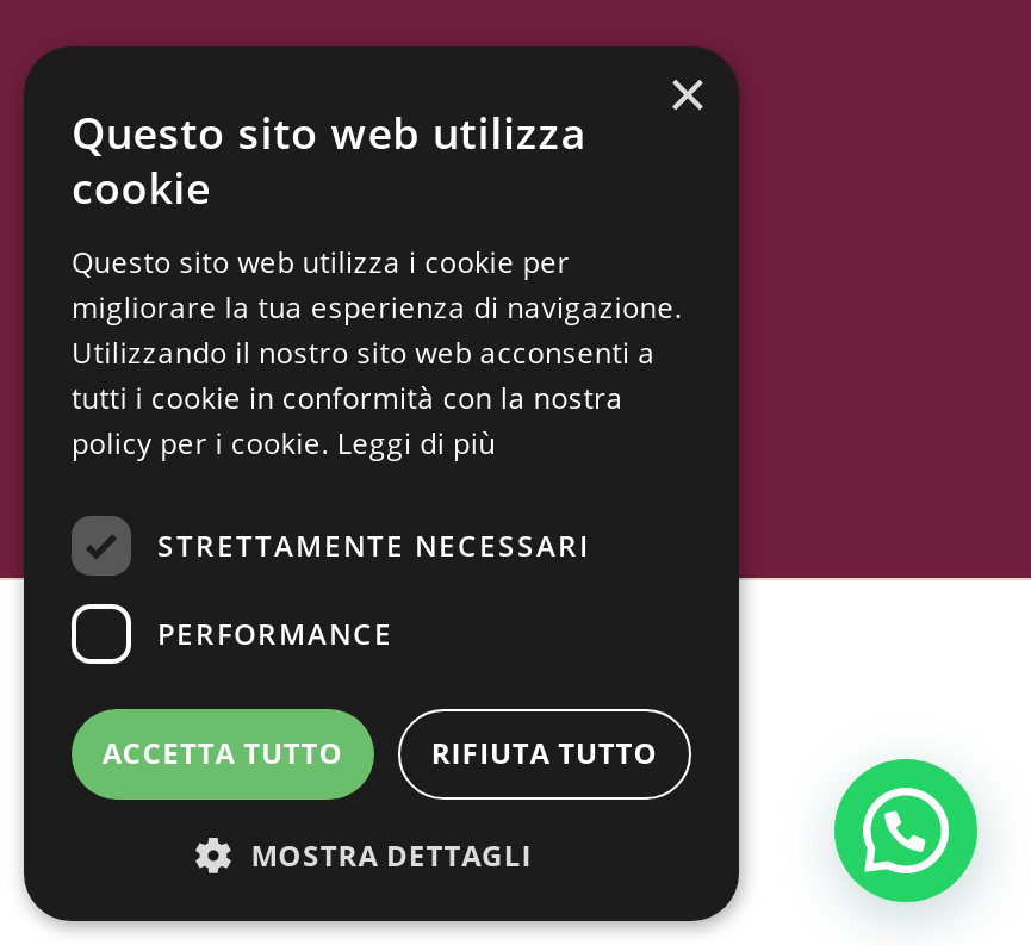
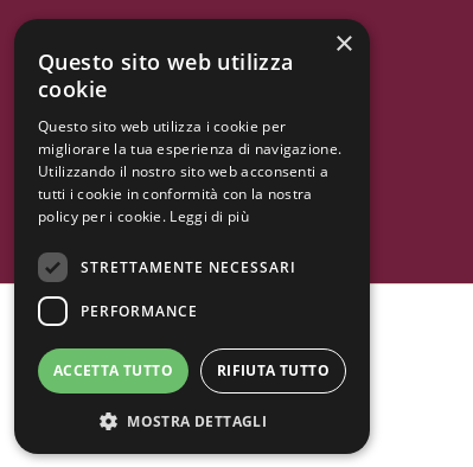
- [image]
